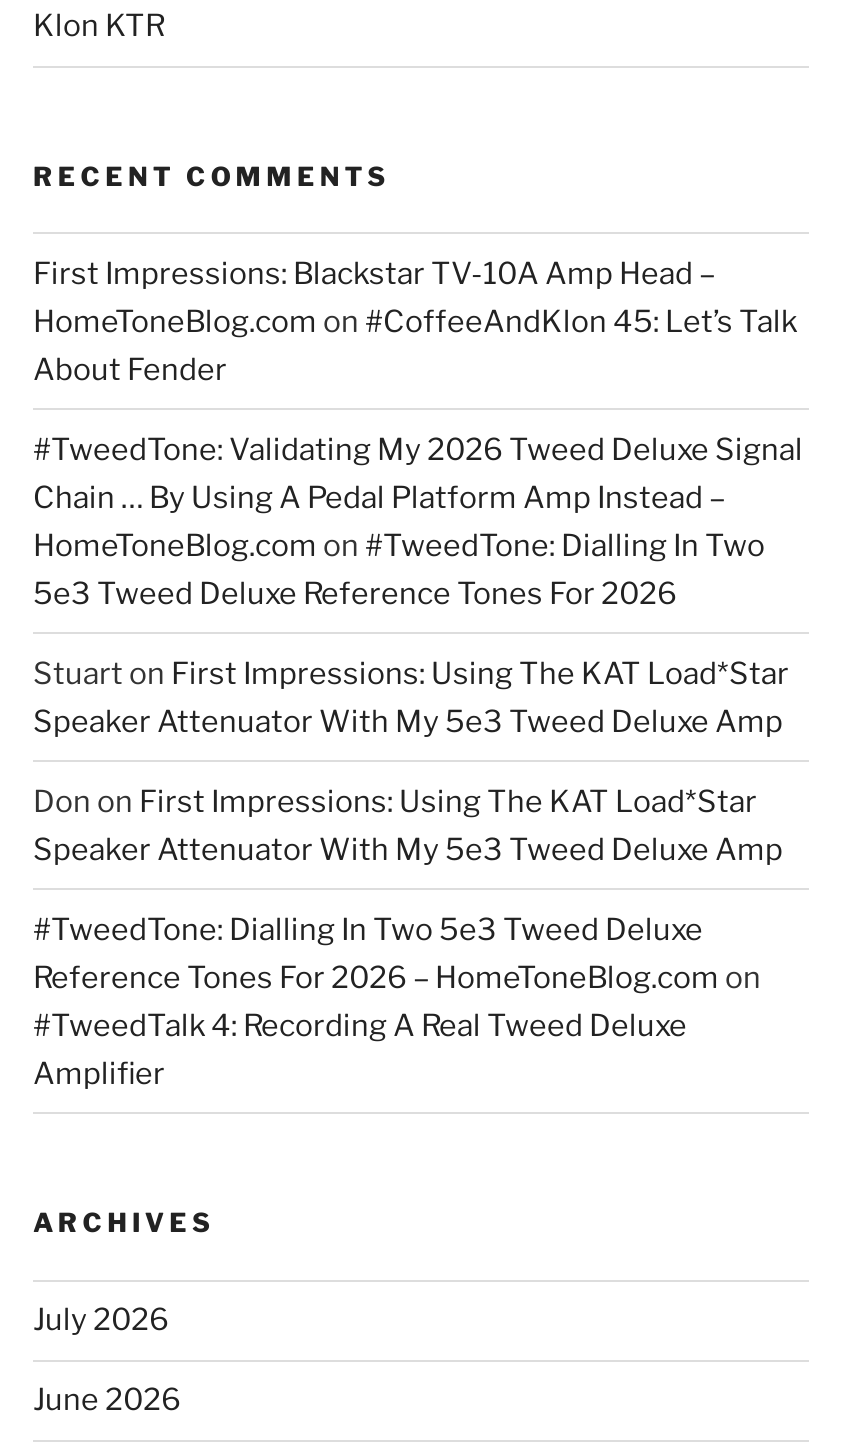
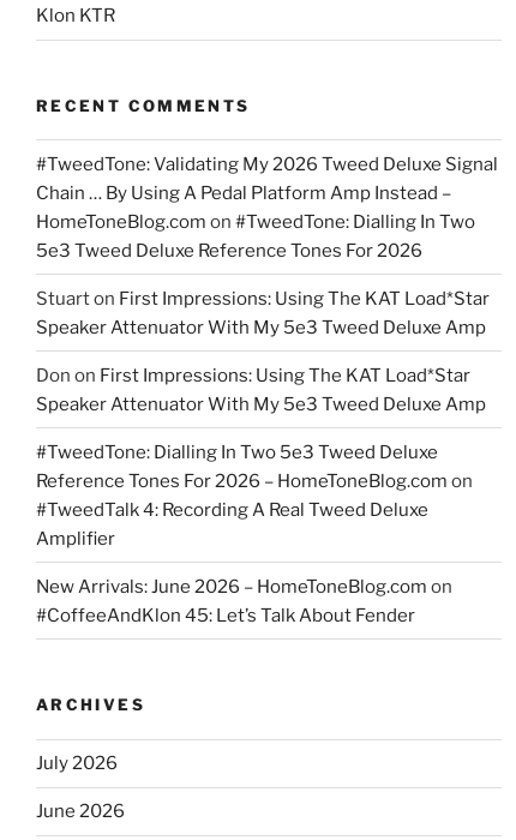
- First Impressions: Blackstar TV-10A Amp Head –
- HomeToneBlog.com on #CoffeeAndKlon 45: Let’s Talk
- About Fender

moved up: #TweedTone: Validating My 2026 Tweed Deluxe Signal | Chain … By Using A Pedal Platform Amp Instead – | HomeToneBlog.com on #TweedTone: Dialling In Two | ... | #TweedTalk 4: Recording A Real Tweed Deluxe | Amplifier

+ New Arrivals: June 2026 – HomeToneBlog.com on
+ #CoffeeAndKlon 45: Let’s Talk About Fender
